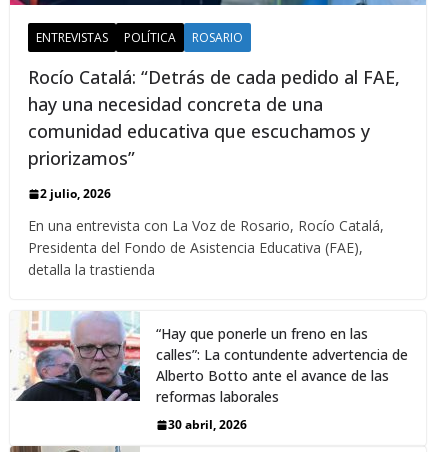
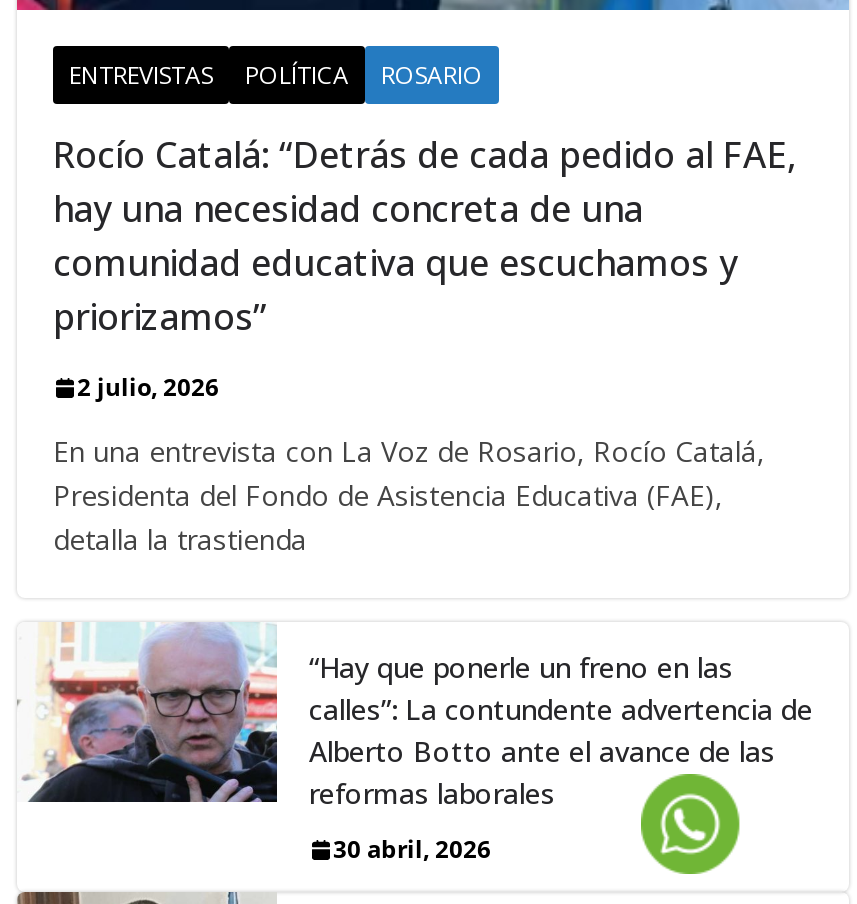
+ [image]
